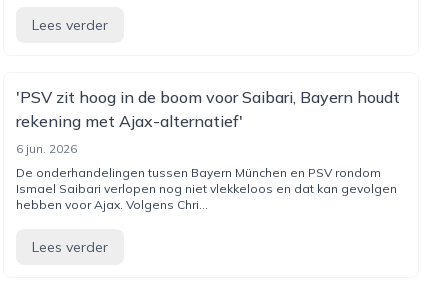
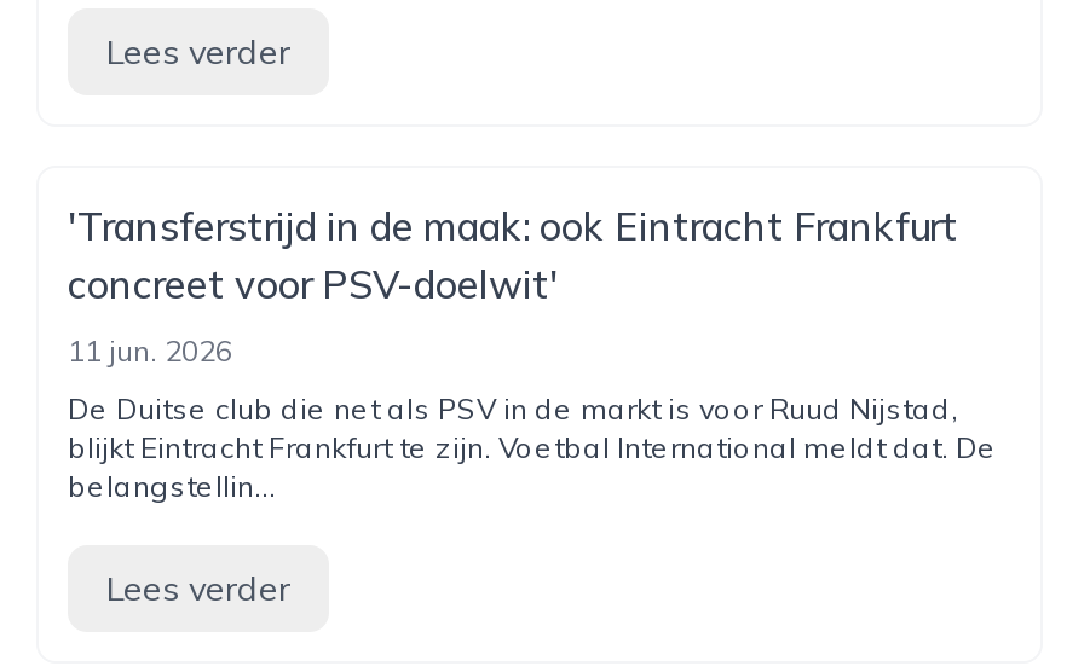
- 'PSV zit hoog in de boom voor Saibari, Bayern houdt
- rekening met Ajax-alternatief'
+ 'Transferstrijd in de maak: ook Eintracht Frankfurt
+ concreet voor PSV-doelwit'

- 6 jun. 2026
+ 11 jun. 2026

- De onderhandelingen tussen Bayern München en PSV rondom
- Ismael Saibari verlopen nog niet vlekkeloos en dat kan gevolgen
- hebben voor Ajax. Volgens Chri...
+ De Duitse club die net als PSV in de markt is voor Ruud Nijstad,
+ blijkt Eintracht Frankfurt te zijn. Voetbal International meldt dat. De
+ belangstellin...
